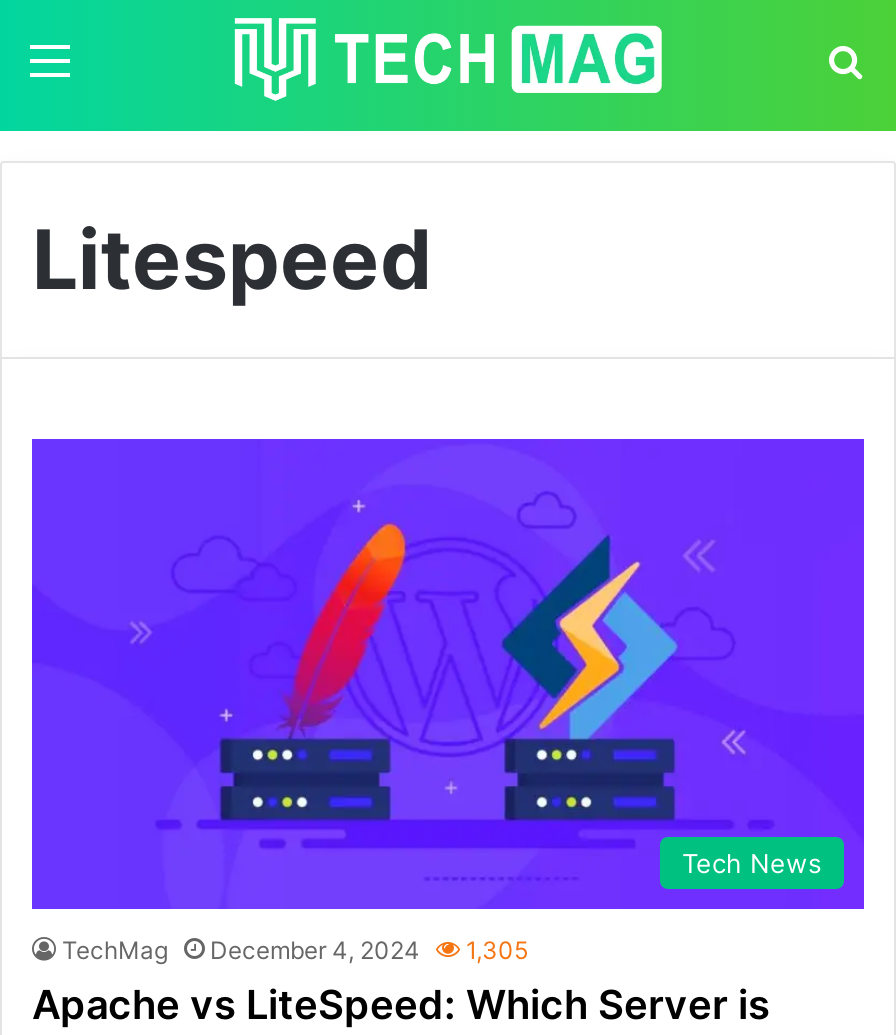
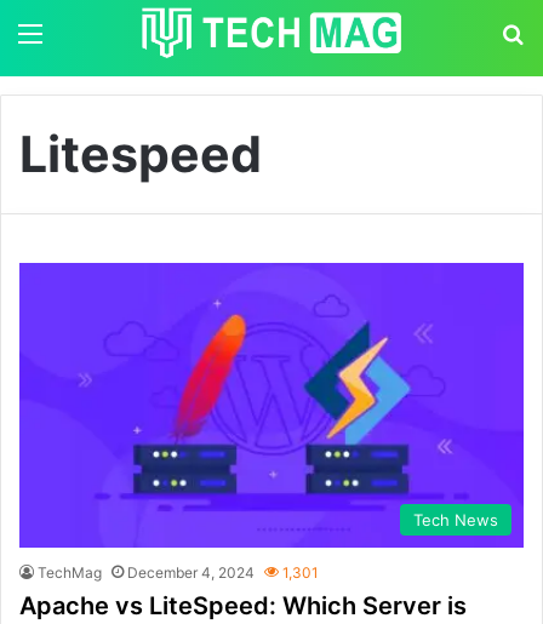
- TechMag December 4, 2024 1,305
+ TechMag December 4, 2024 1,301
